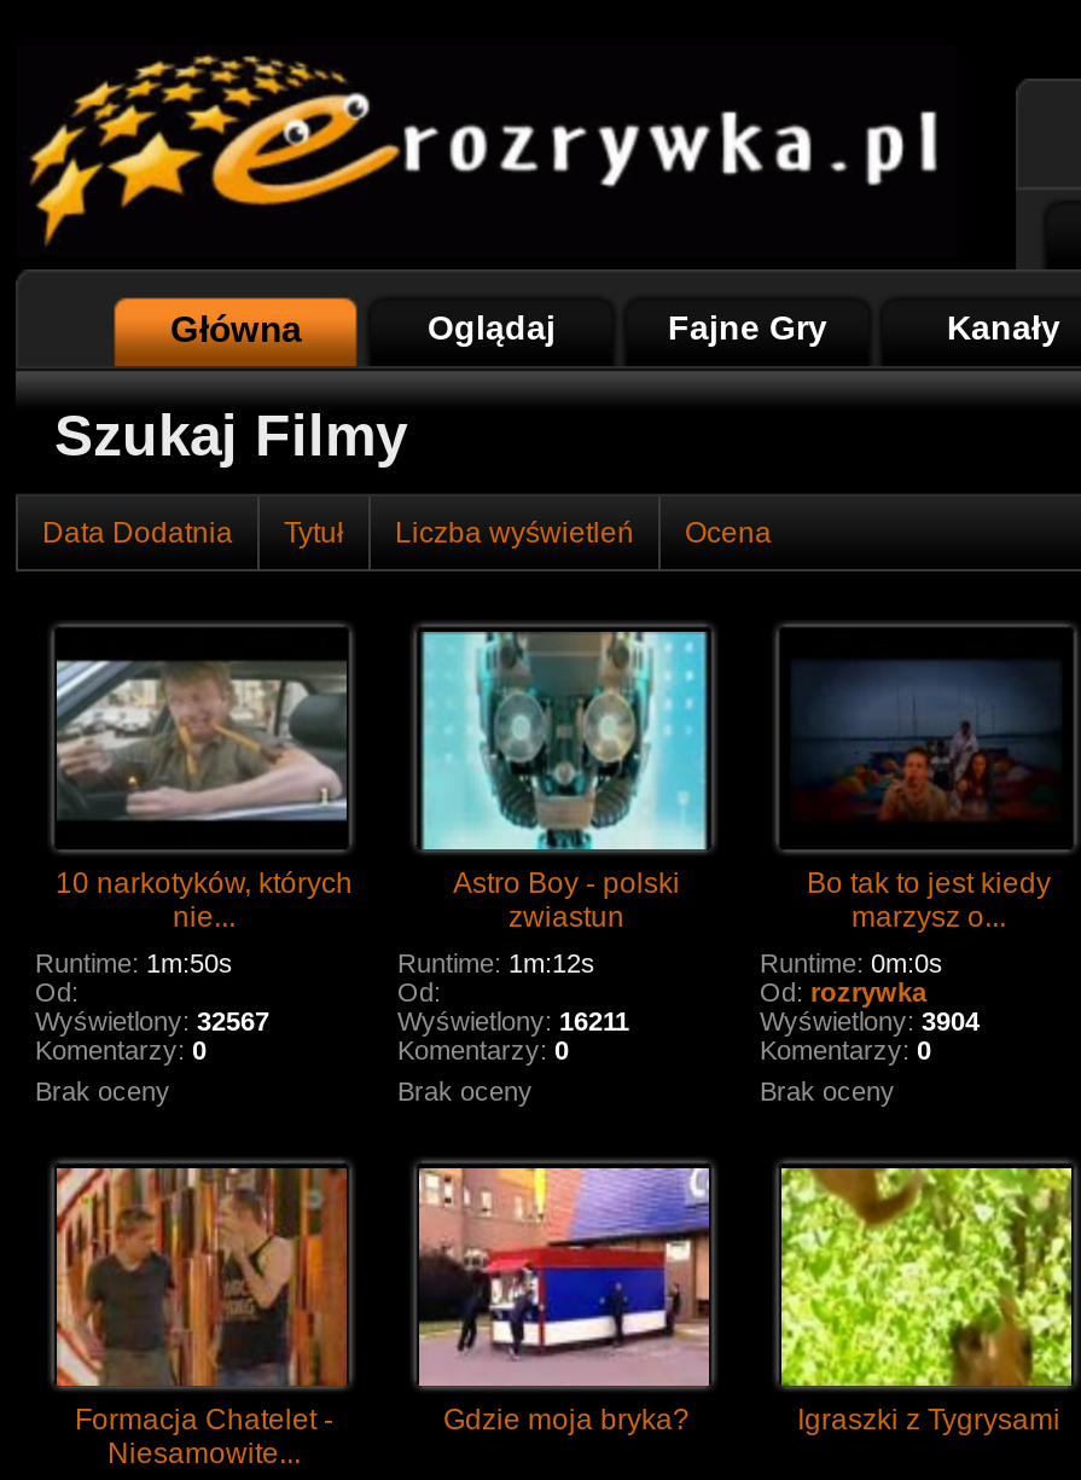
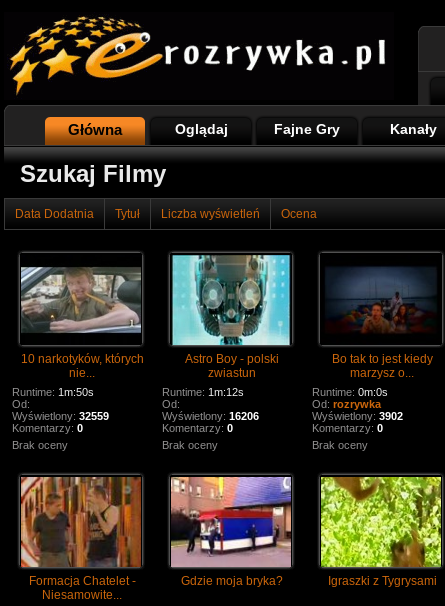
- Wyświetlony: 32567
+ Wyświetlony: 32559

- Wyświetlony: 16211
+ Wyświetlony: 16206

- Wyświetlony: 3904
+ Wyświetlony: 3902
